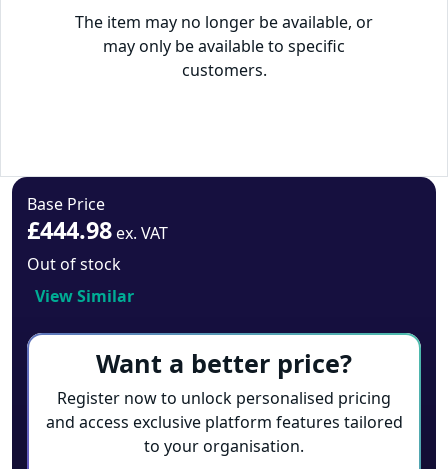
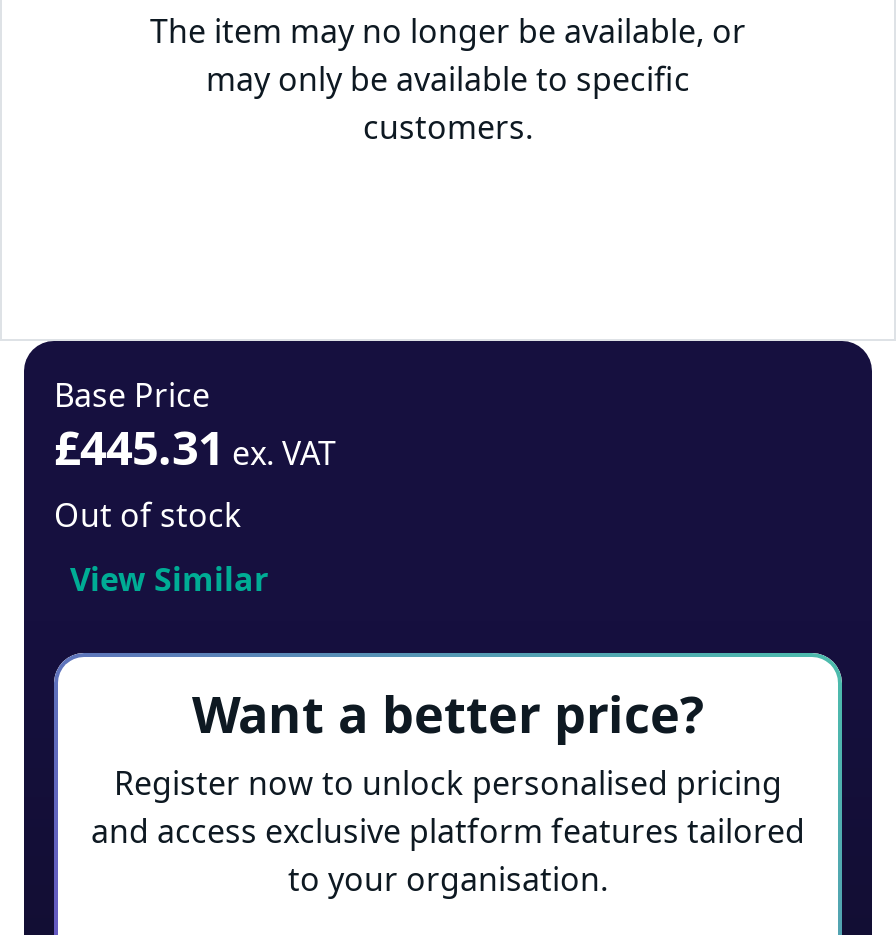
- £444.98 ex. VAT
+ £445.31 ex. VAT
